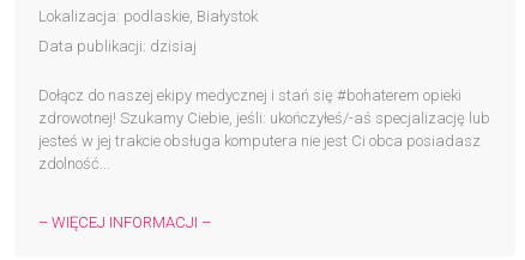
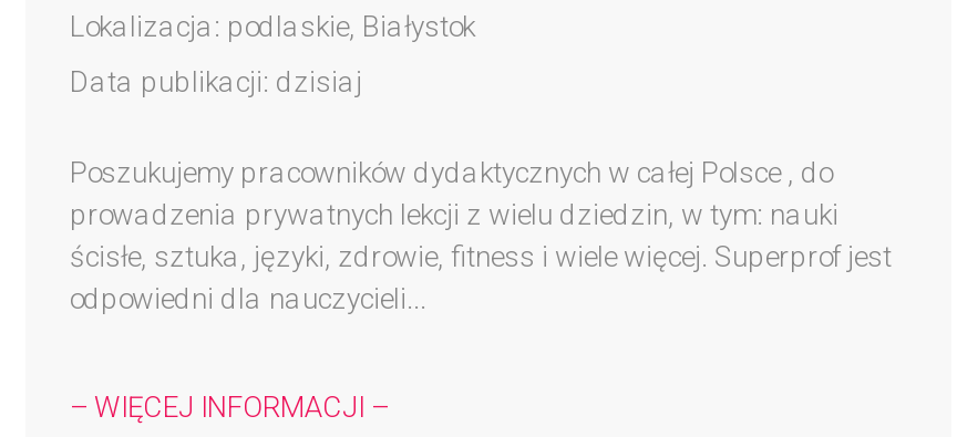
- Dołącz do naszej ekipy medycznej i stań się #bohaterem opieki
- zdrowotnej! Szukamy Ciebie, jeśli: ukończyłeś/-aś specjalizację lub
- jesteś w jej trakcie obsługa komputera nie jest Ci obca posiadasz
- zdolność...
+ Poszukujemy pracowników dydaktycznych w całej Polsce , do
+ prowadzenia prywatnych lekcji z wielu dziedzin, w tym: nauki
+ ścisłe, sztuka, języki, zdrowie, fitness i wiele więcej. Superprof jest
+ odpowiedni dla nauczycieli...
